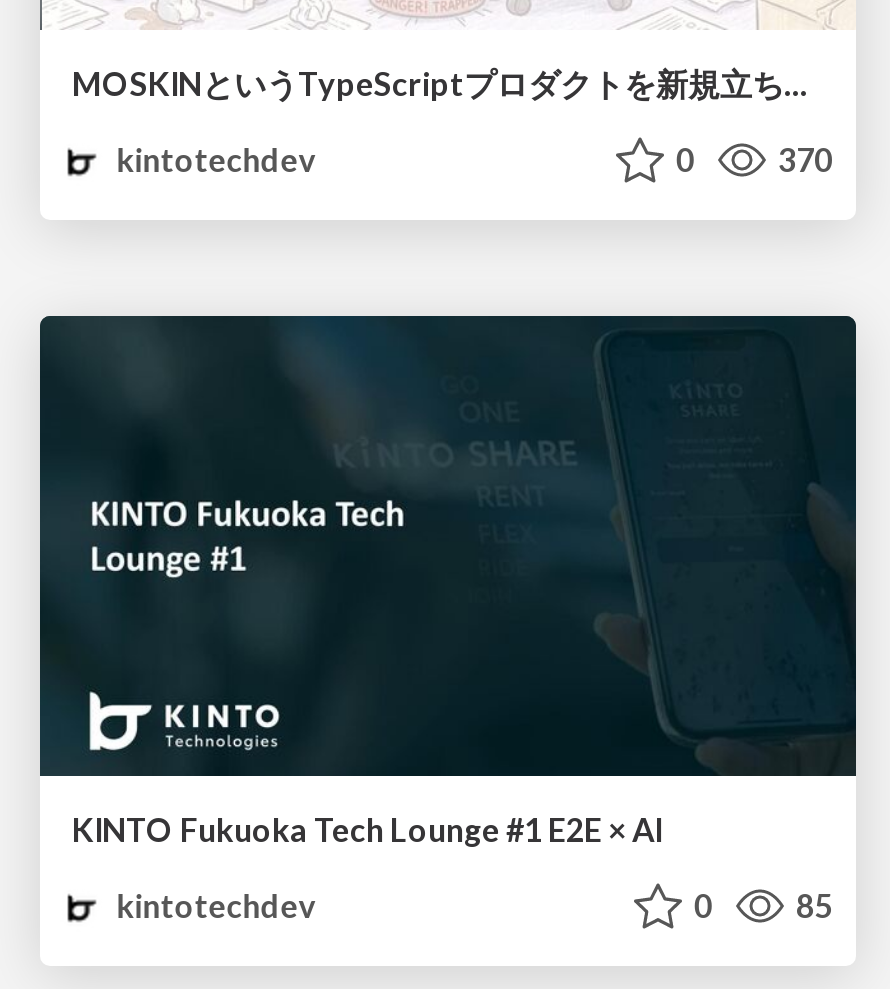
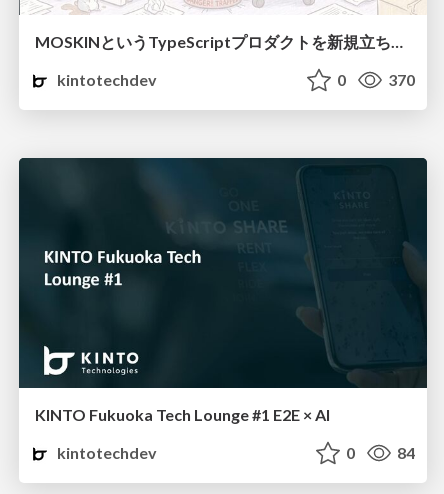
- 85
+ 84
